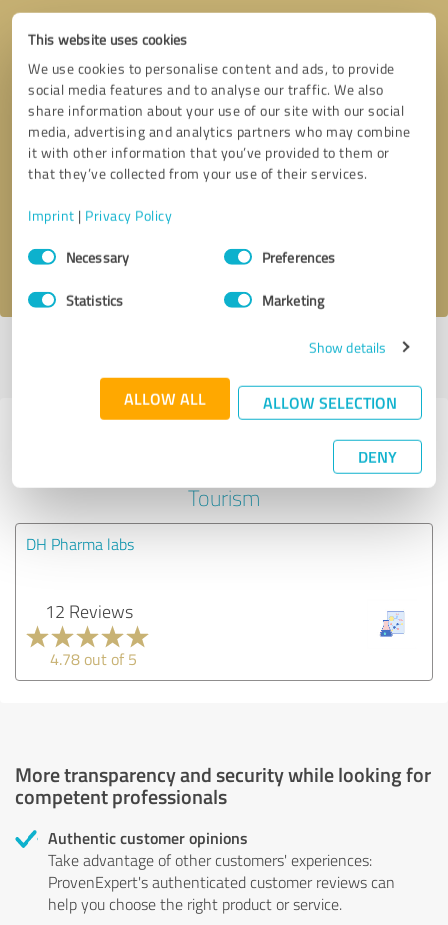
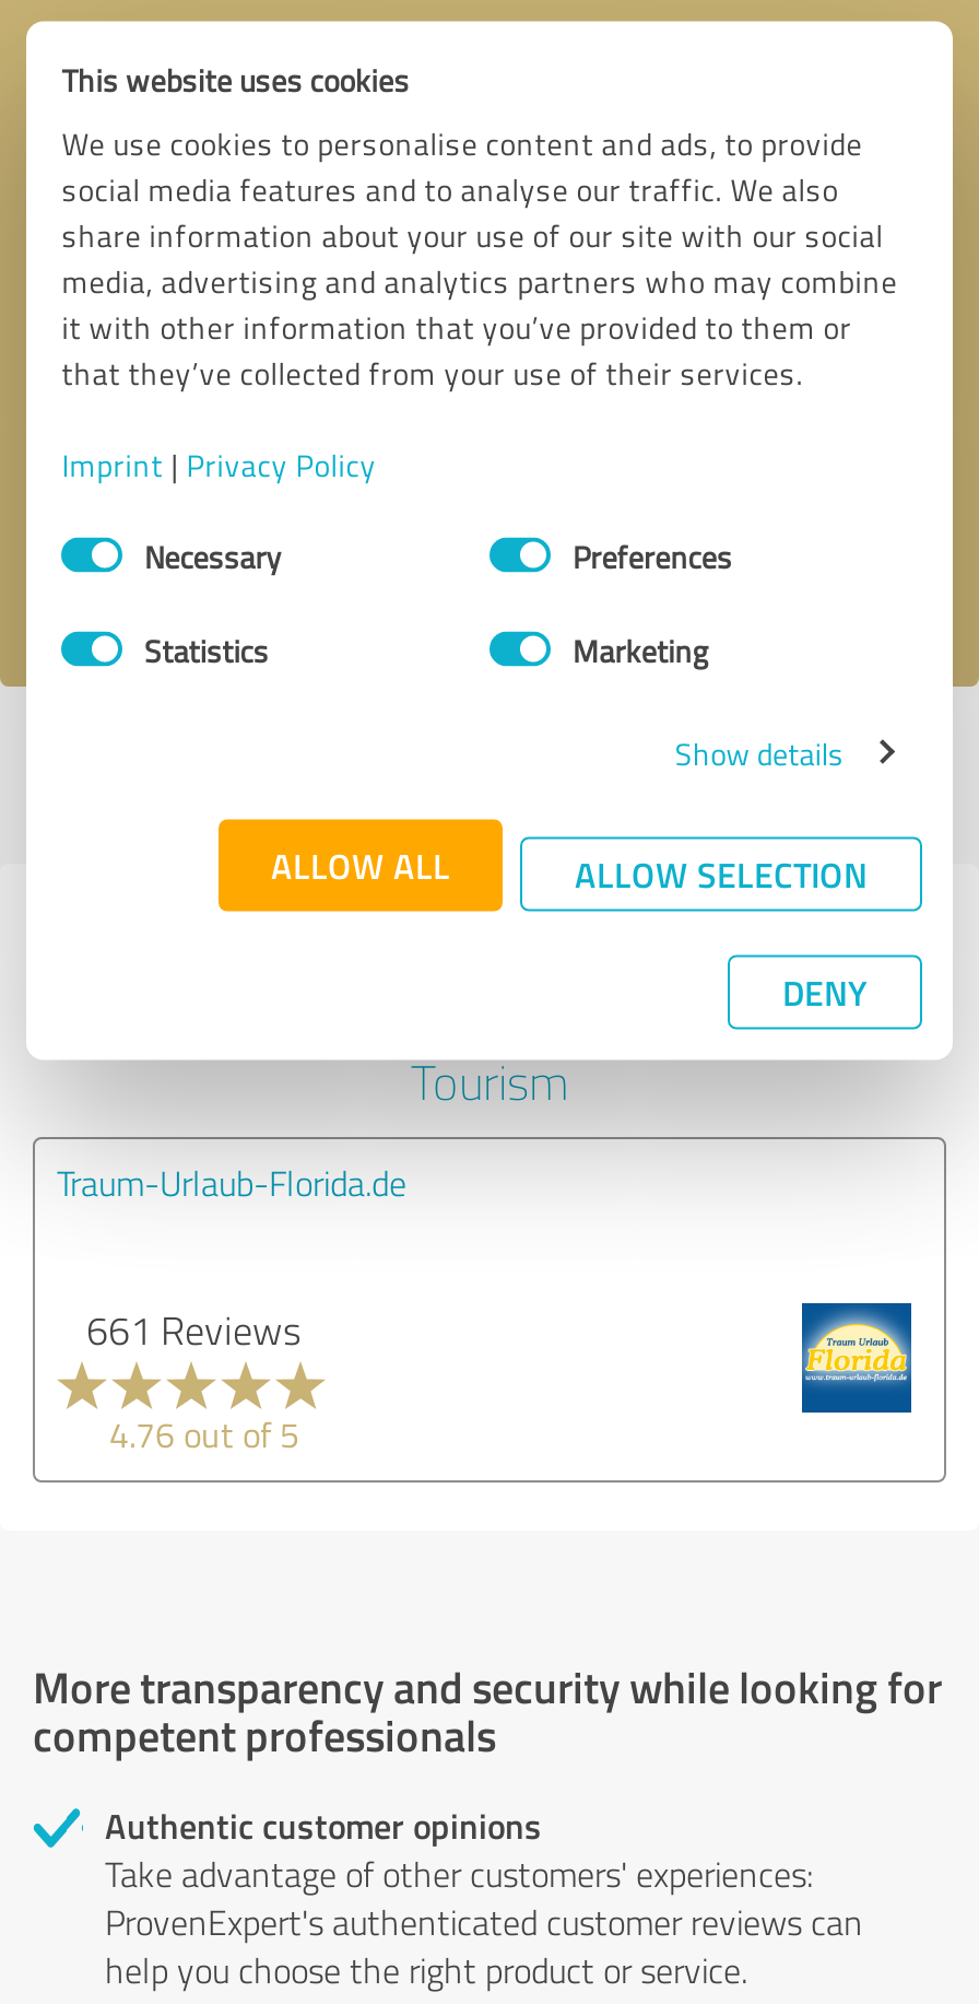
- DH Pharma labs
+ Traum-Urlaub-Florida.de

- 12 Reviews
+ 661 Reviews

- [image]
+ [image]

- 4.78 out of 5
+ 4.76 out of 5
